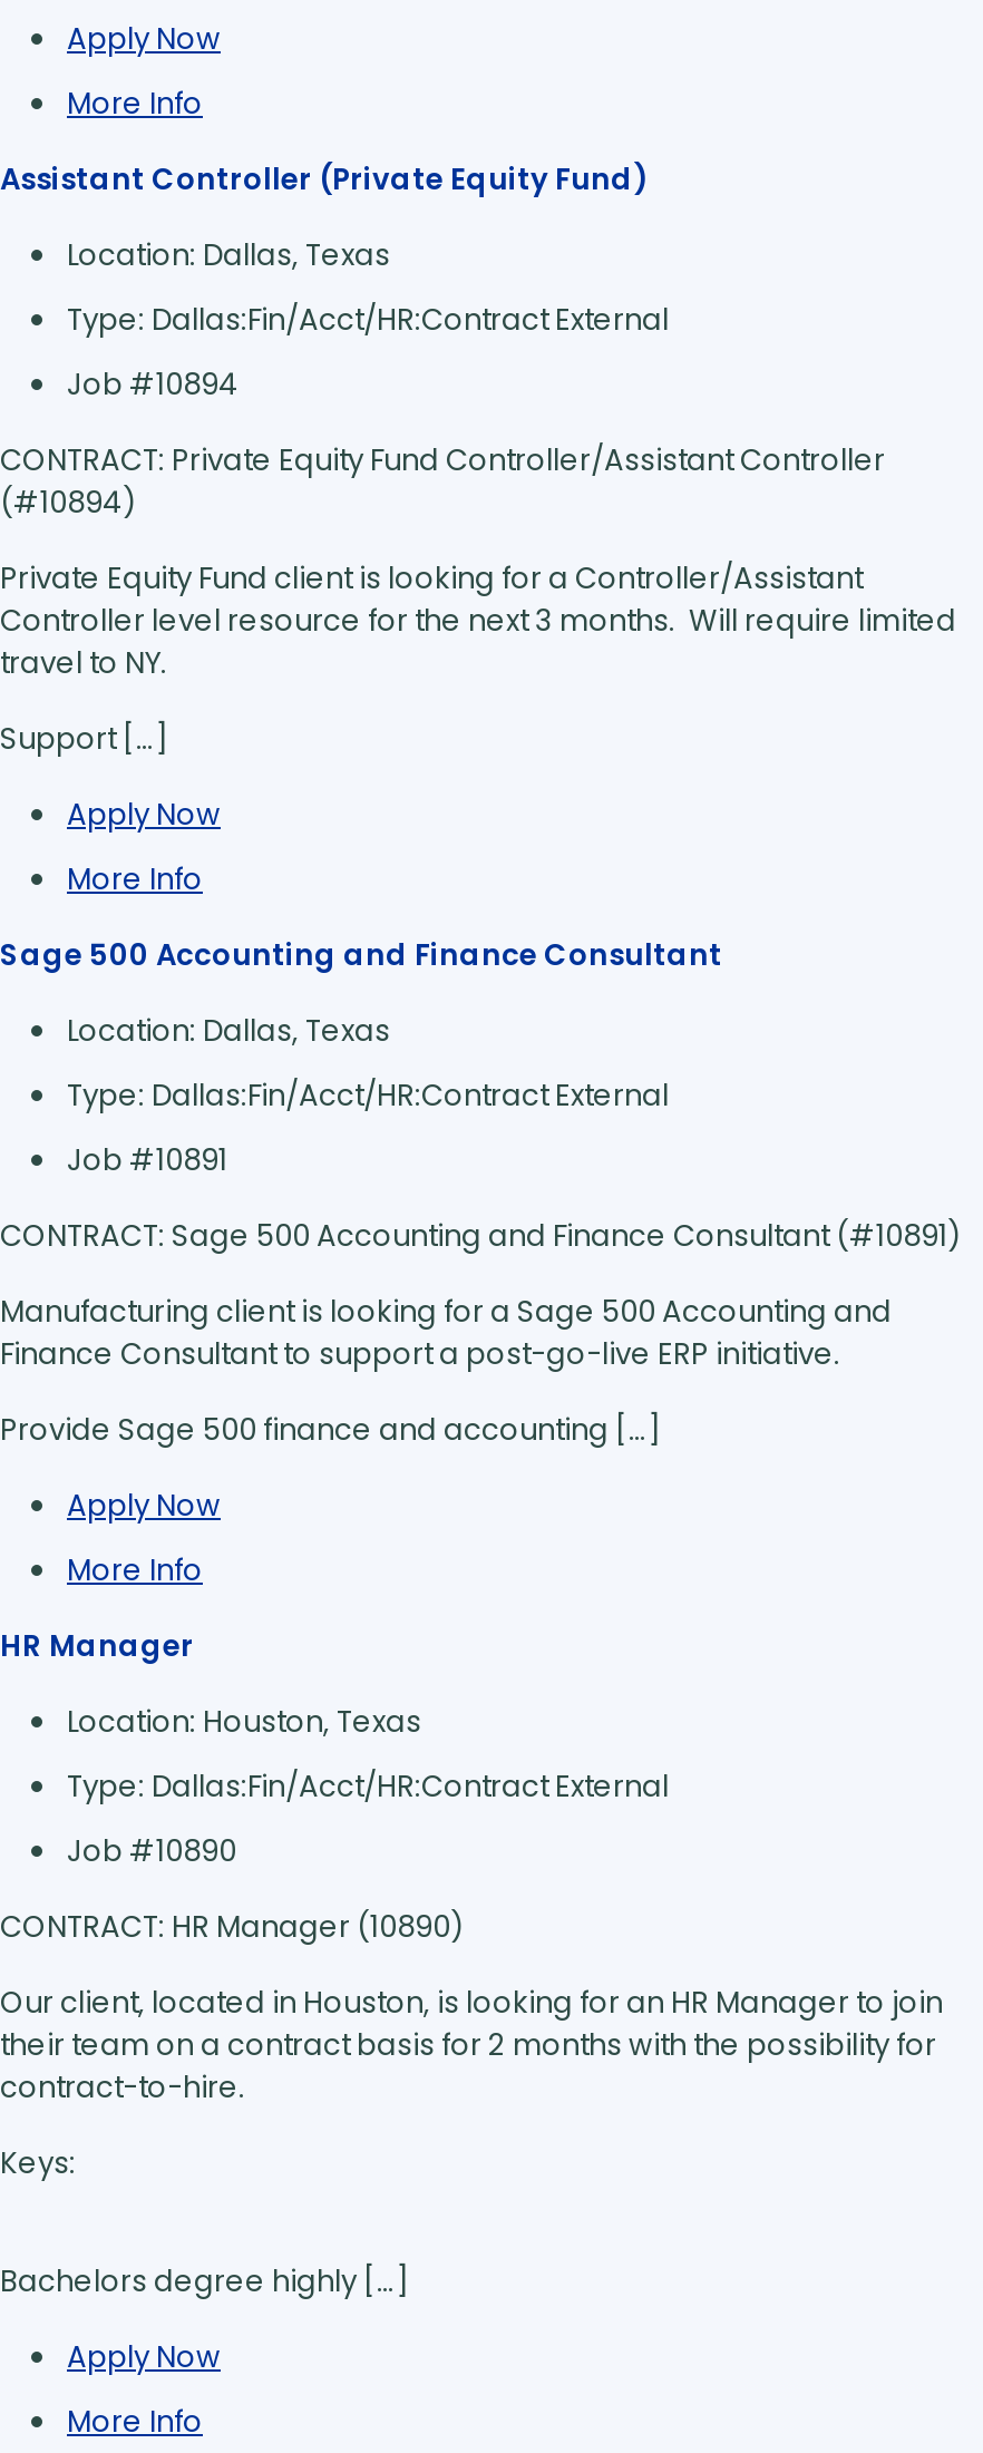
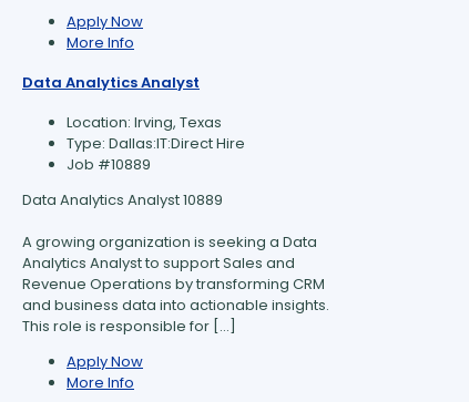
- Assistant Controller (Private Equity Fund)
- Location: Dallas, Texas
- Type: Dallas:Fin/Acct/HR:Contract External
- Job #10894
- CONTRACT: Private Equity Fund Controller/Assistant Controller
- (#10894)
- Private Equity Fund client is looking for a Controller/Assistant
- Controller level resource for the next 3 months. Will require limited
- travel to NY.
- Support […]
- Apply Now
- More Info
- Sage 500 Accounting and Finance Consultant
- Location: Dallas, Texas
- Type: Dallas:Fin/Acct/HR:Contract External
- Job #10891
- CONTRACT: Sage 500 Accounting and Finance Consultant (#10891)
- Manufacturing client is looking for a Sage 500 Accounting and
- Finance Consultant to support a post-go-live ERP initiative.
- Provide Sage 500 finance and accounting […]
- Apply Now
- More Info
- HR Manager
- Location: Houston, Texas
- Type: Dallas:Fin/Acct/HR:Contract External
- Job #10890
- CONTRACT: HR Manager (10890)
- Our client, located in Houston, is looking for an HR Manager to join
- their team on a contract basis for 2 months with the possibility for
- contract-to-hire.
- Keys:
- Bachelors degree highly […]
+ Data Analytics Analyst
+ Location: Irving, Texas
+ Type: Dallas:IT:Direct Hire
+ Job #10889
+ Data Analytics Analyst 10889
+ A growing organization is seeking a Data
+ Analytics Analyst to support Sales and
+ Revenue Operations by transforming CRM
+ and business data into actionable insights.
+ This role is responsible for […]
